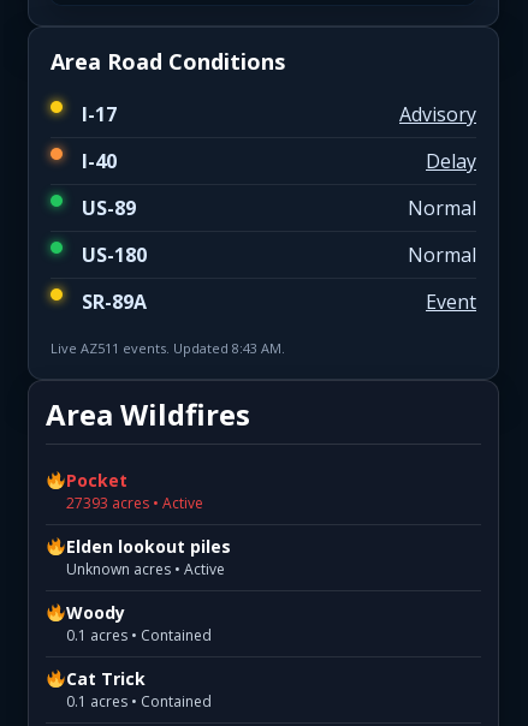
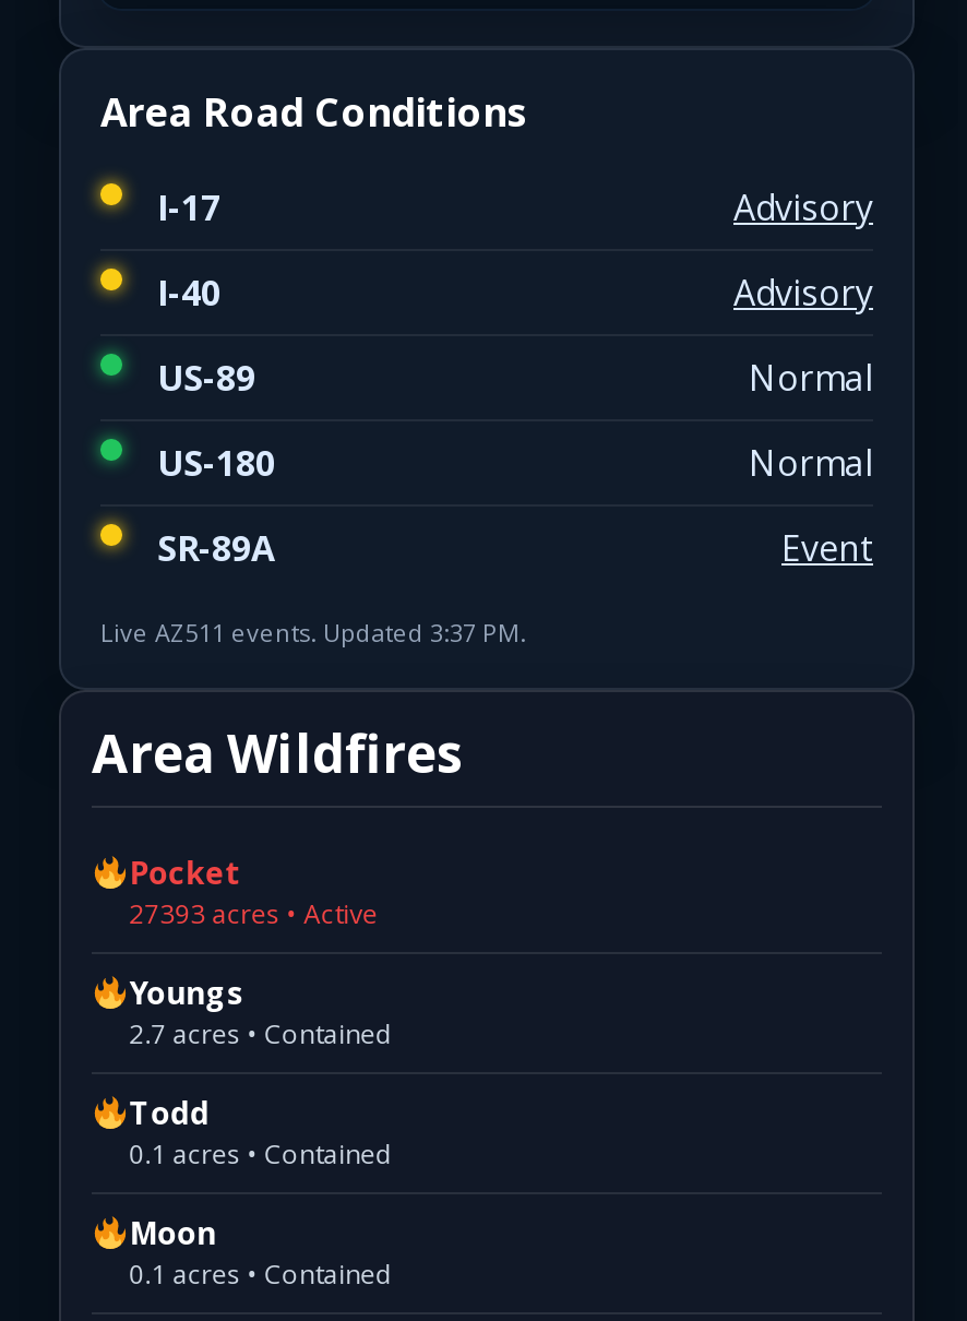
- Delay
+ Advisory

- Live AZ511 events. Updated 8:43 AM.
+ Live AZ511 events. Updated 3:37 PM.

- Elden lookout piles
- Unknown acres • Active
+ Youngs
+ 2.7 acres • Contained

- Woody
+ Todd

- Cat Trick
+ Moon
